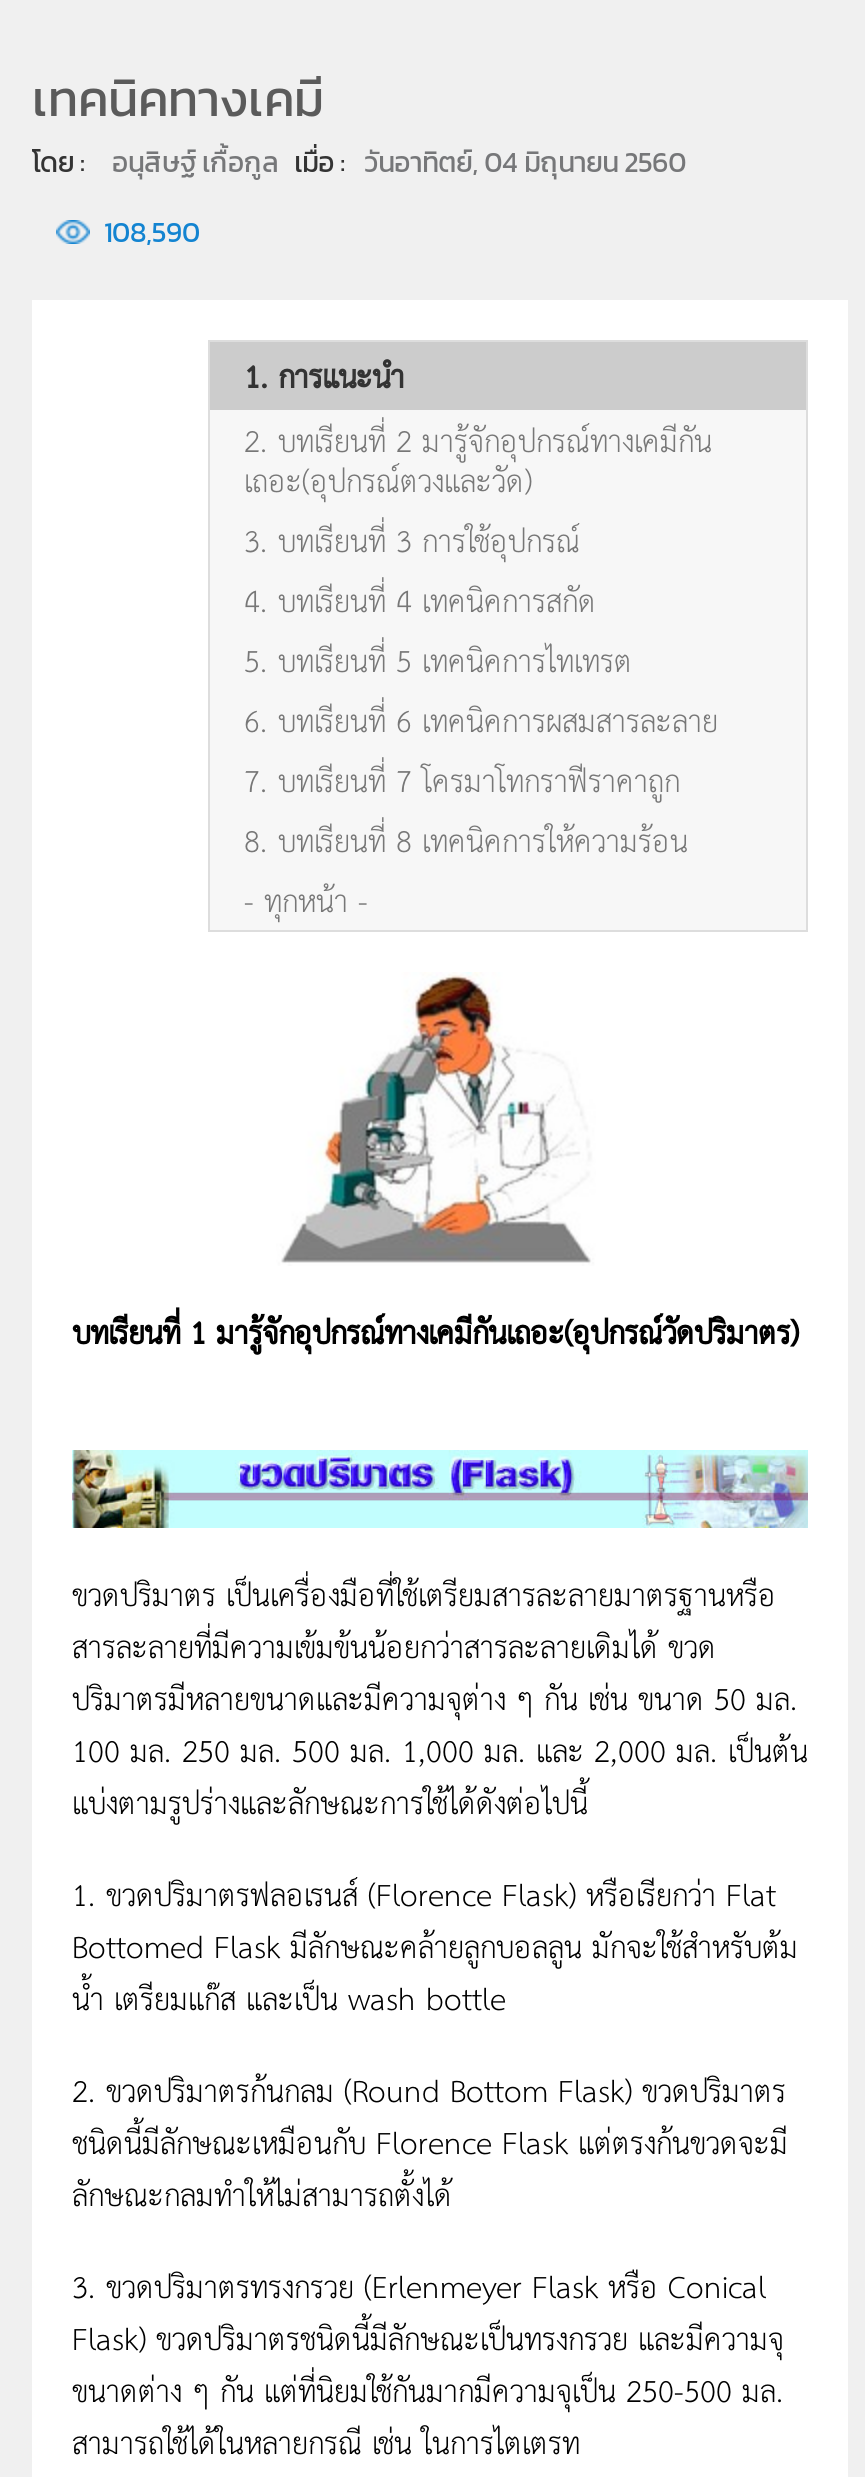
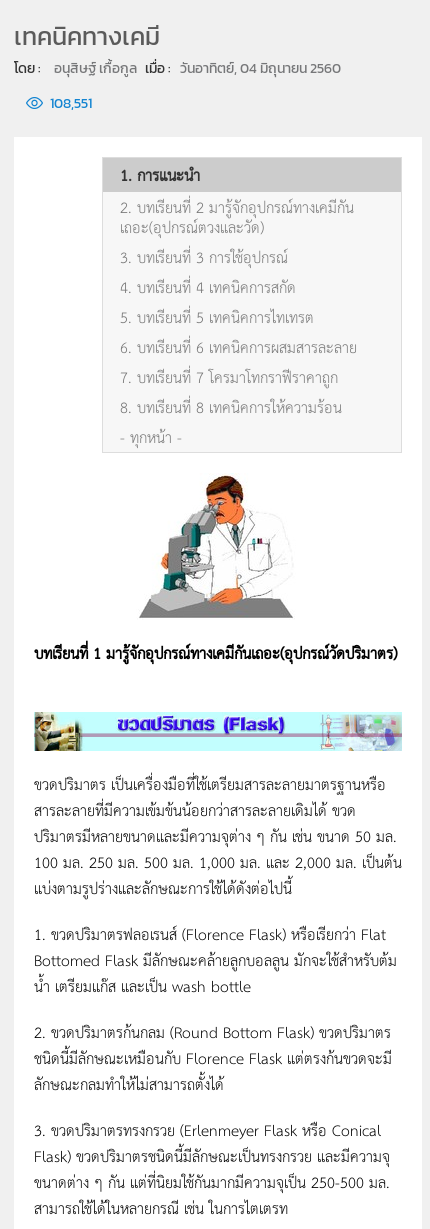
- 108,590
+ 108,551
